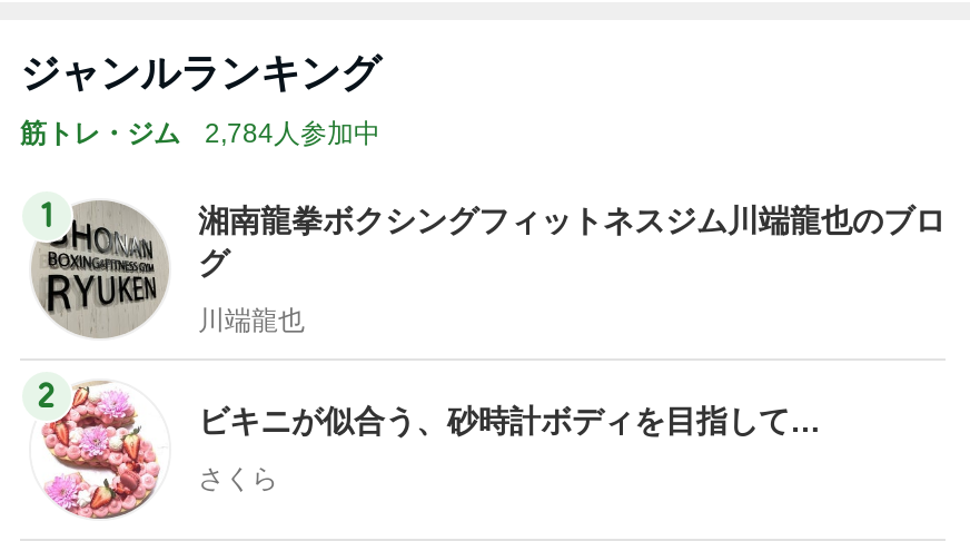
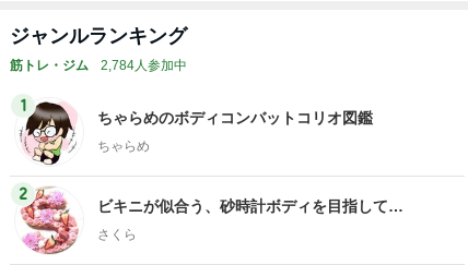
- [image]
- 湘南龍拳ボクシングフィットネスジム川端龍也のブロ
- グ
+ [image]
+ ちゃらめのボディコンバットコリオ図鑑

- 川端龍也
+ ちゃらめ
